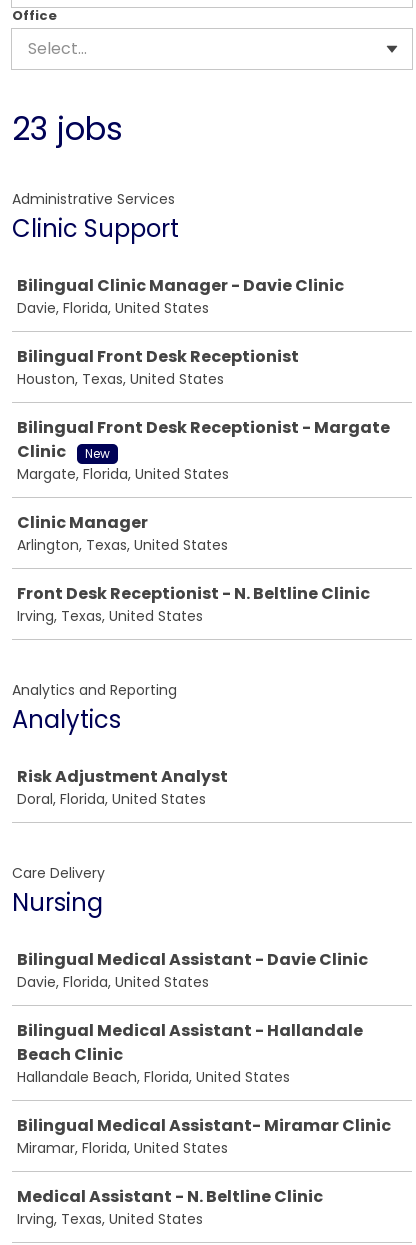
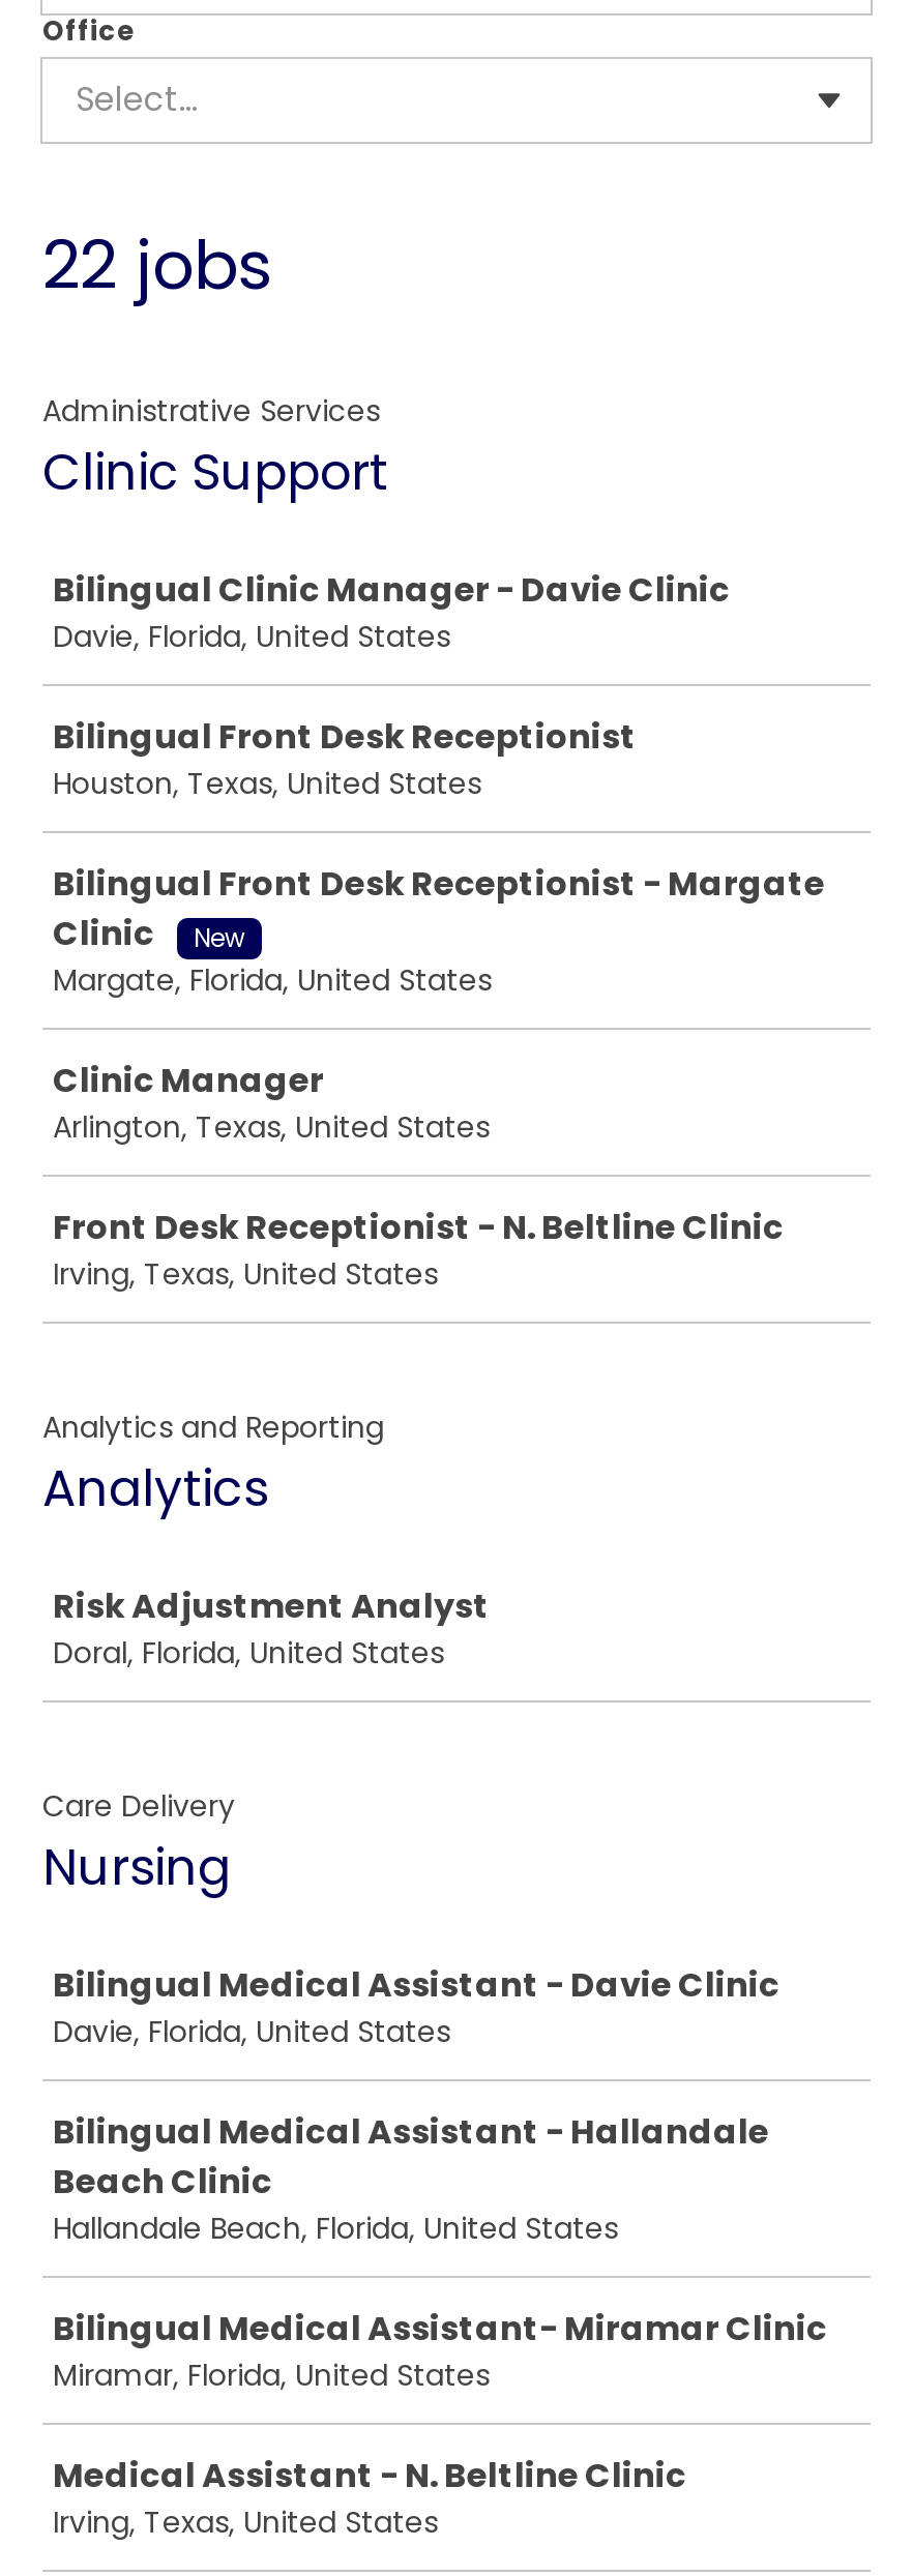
- 23 jobs
+ 22 jobs
